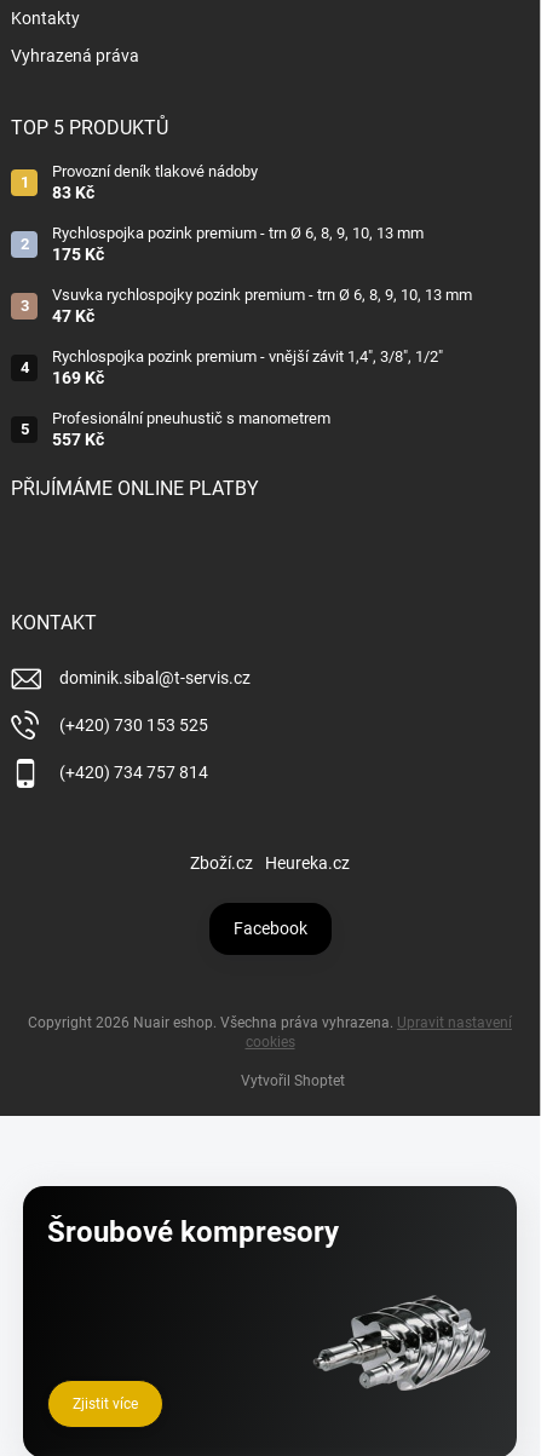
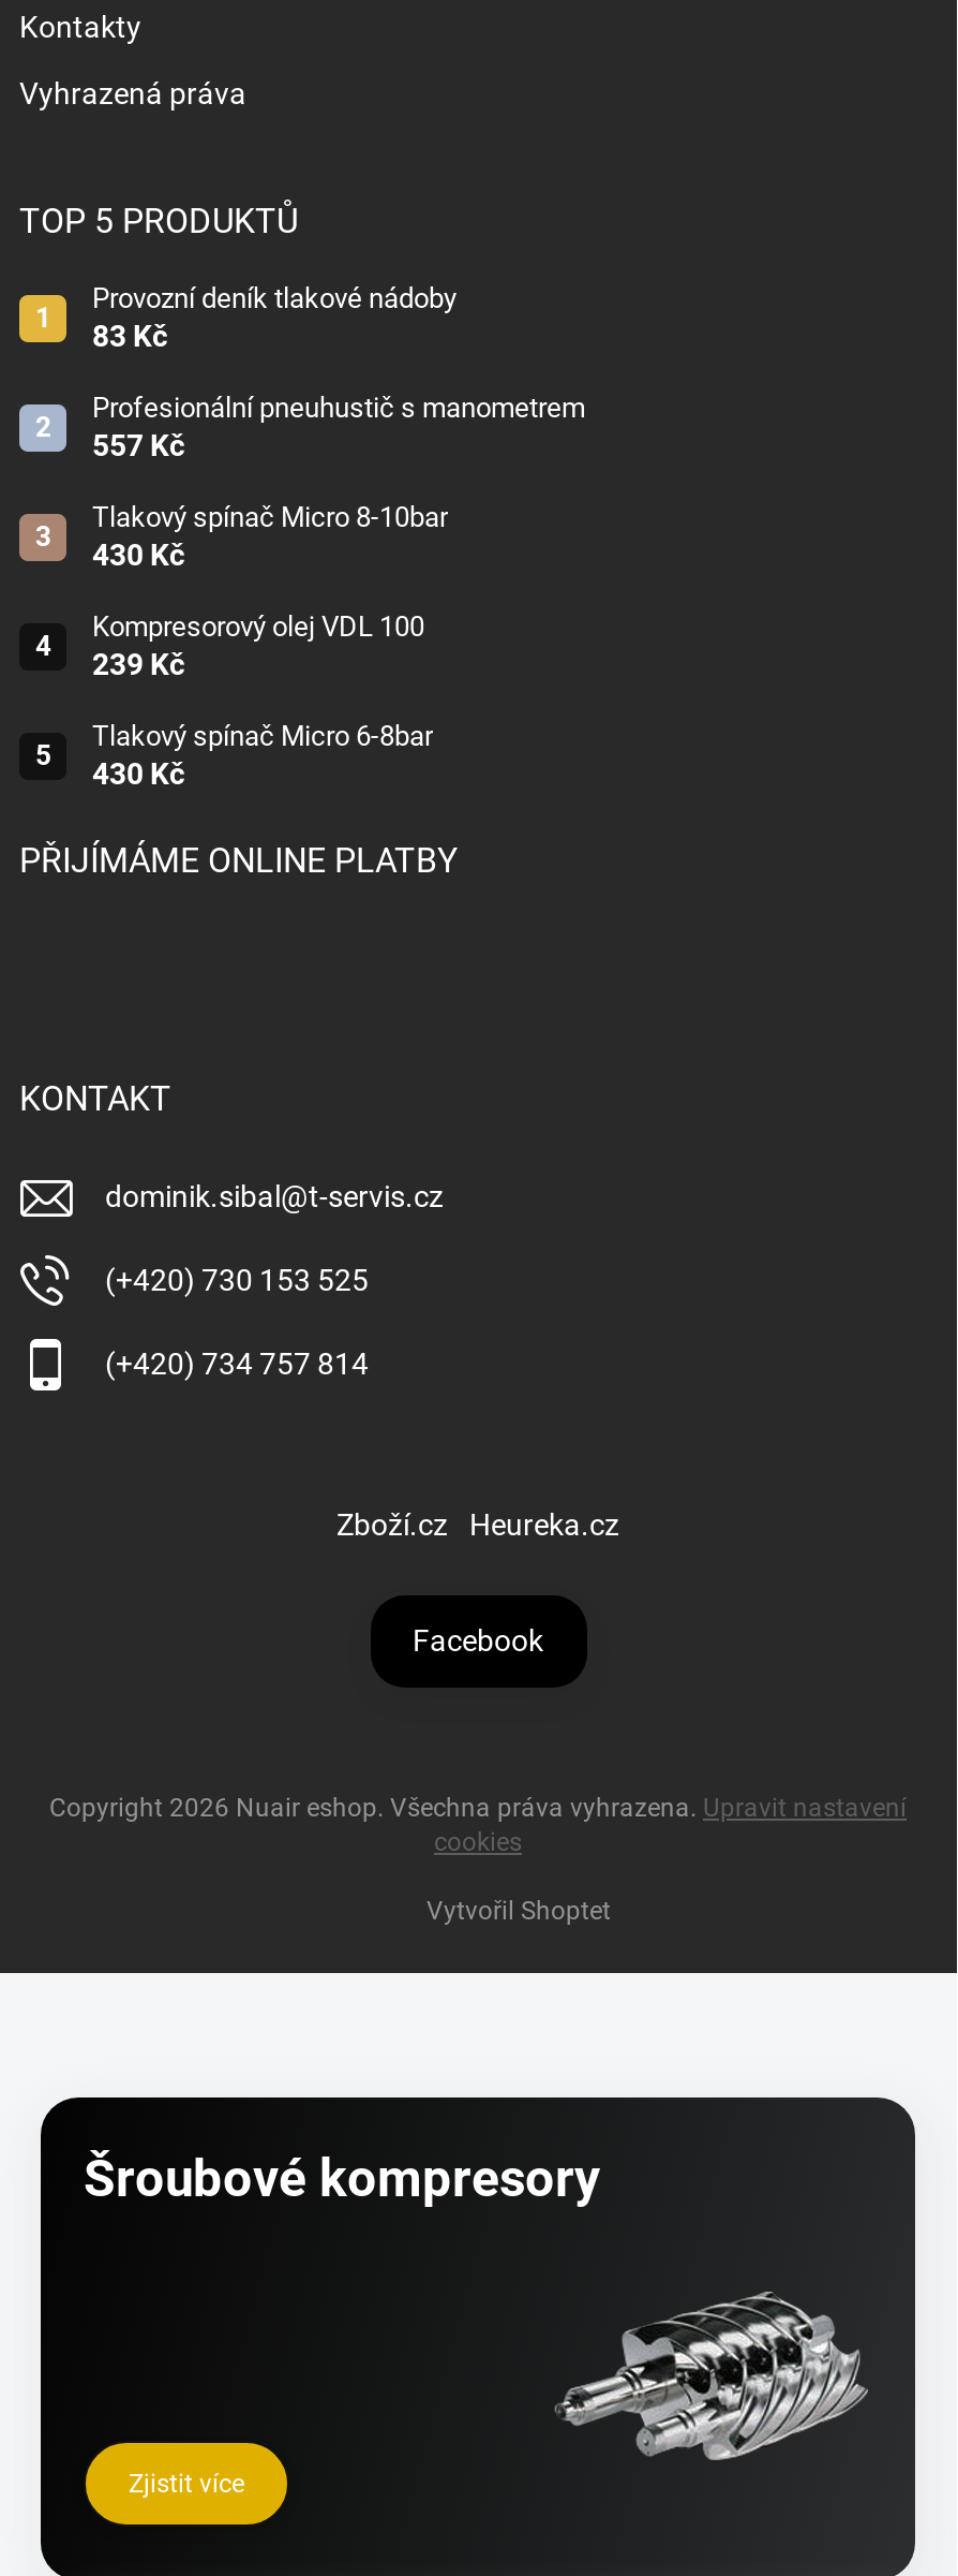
- Rychlospojka pozink premium - trn Ø 6, 8, 9, 10, 13 mm
- 175 Kč
- Vsuvka rychlospojky pozink premium - trn Ø 6, 8, 9, 10, 13 mm
- 47 Kč
- Rychlospojka pozink premium - vnější závit 1,4", 3/8", 1/2"
- 169 Kč

moved up: Profesionální pneuhustič s manometrem | 557 Kč

+ Tlakový spínač Micro 8-10bar
+ 430 Kč
+ Kompresorový olej VDL 100
+ 239 Kč
+ Tlakový spínač Micro 6-8bar
+ 430 Kč
